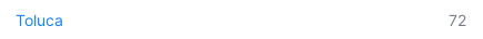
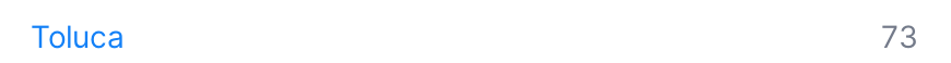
- 72
+ 73
